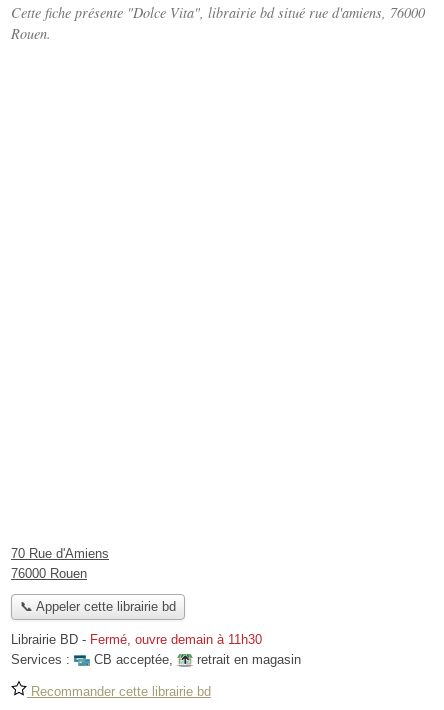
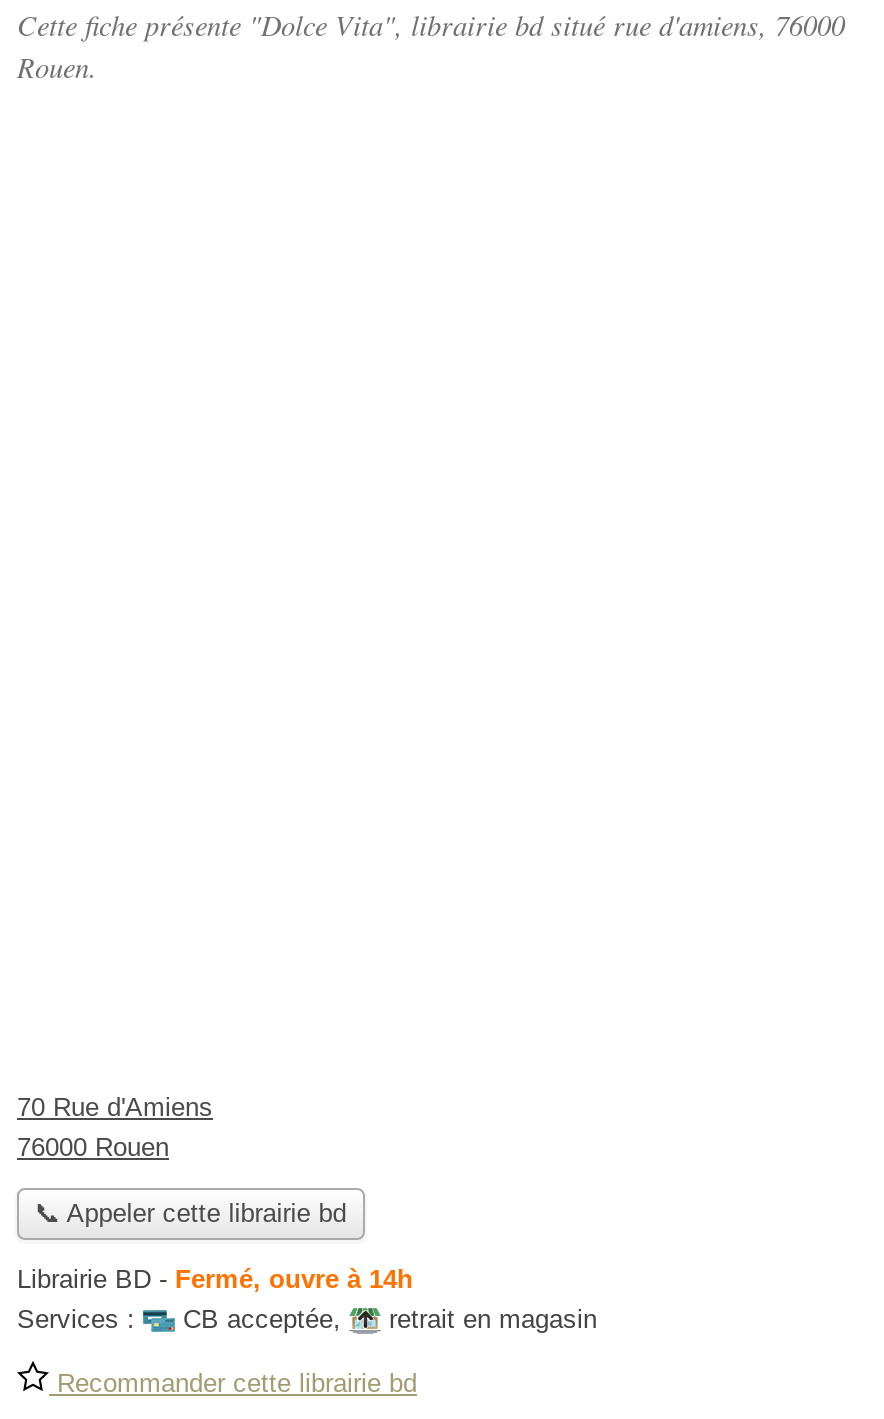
- Librairie BD - Fermé, ouvre demain à 11h30
+ Librairie BD - Fermé, ouvre à 14h
